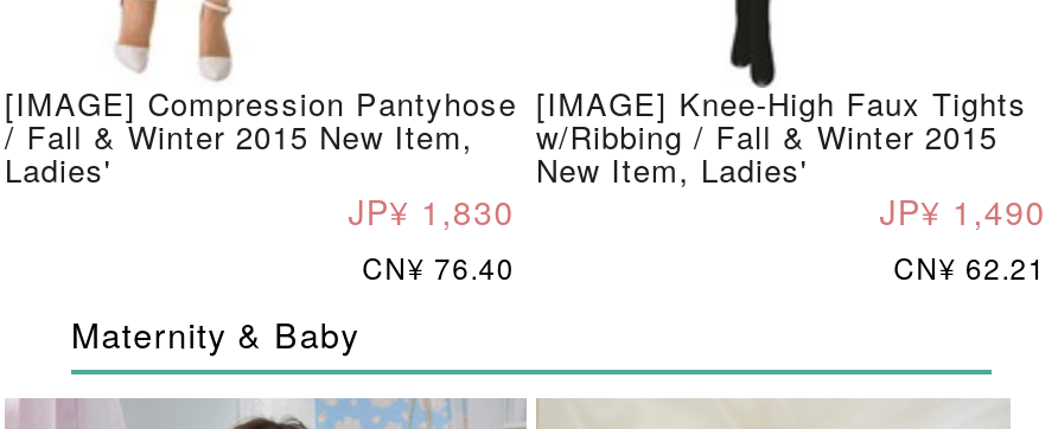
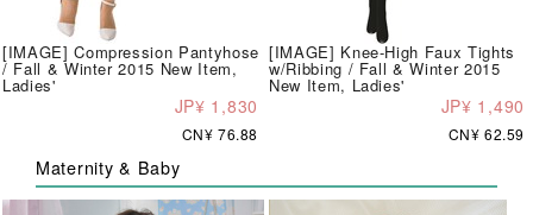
- CN¥ 76.40
+ CN¥ 76.88

- CN¥ 62.21
+ CN¥ 62.59
